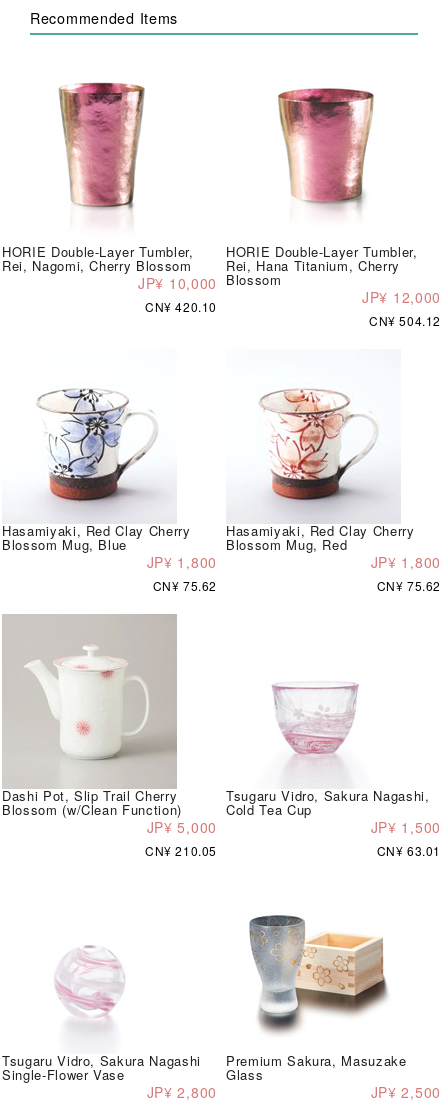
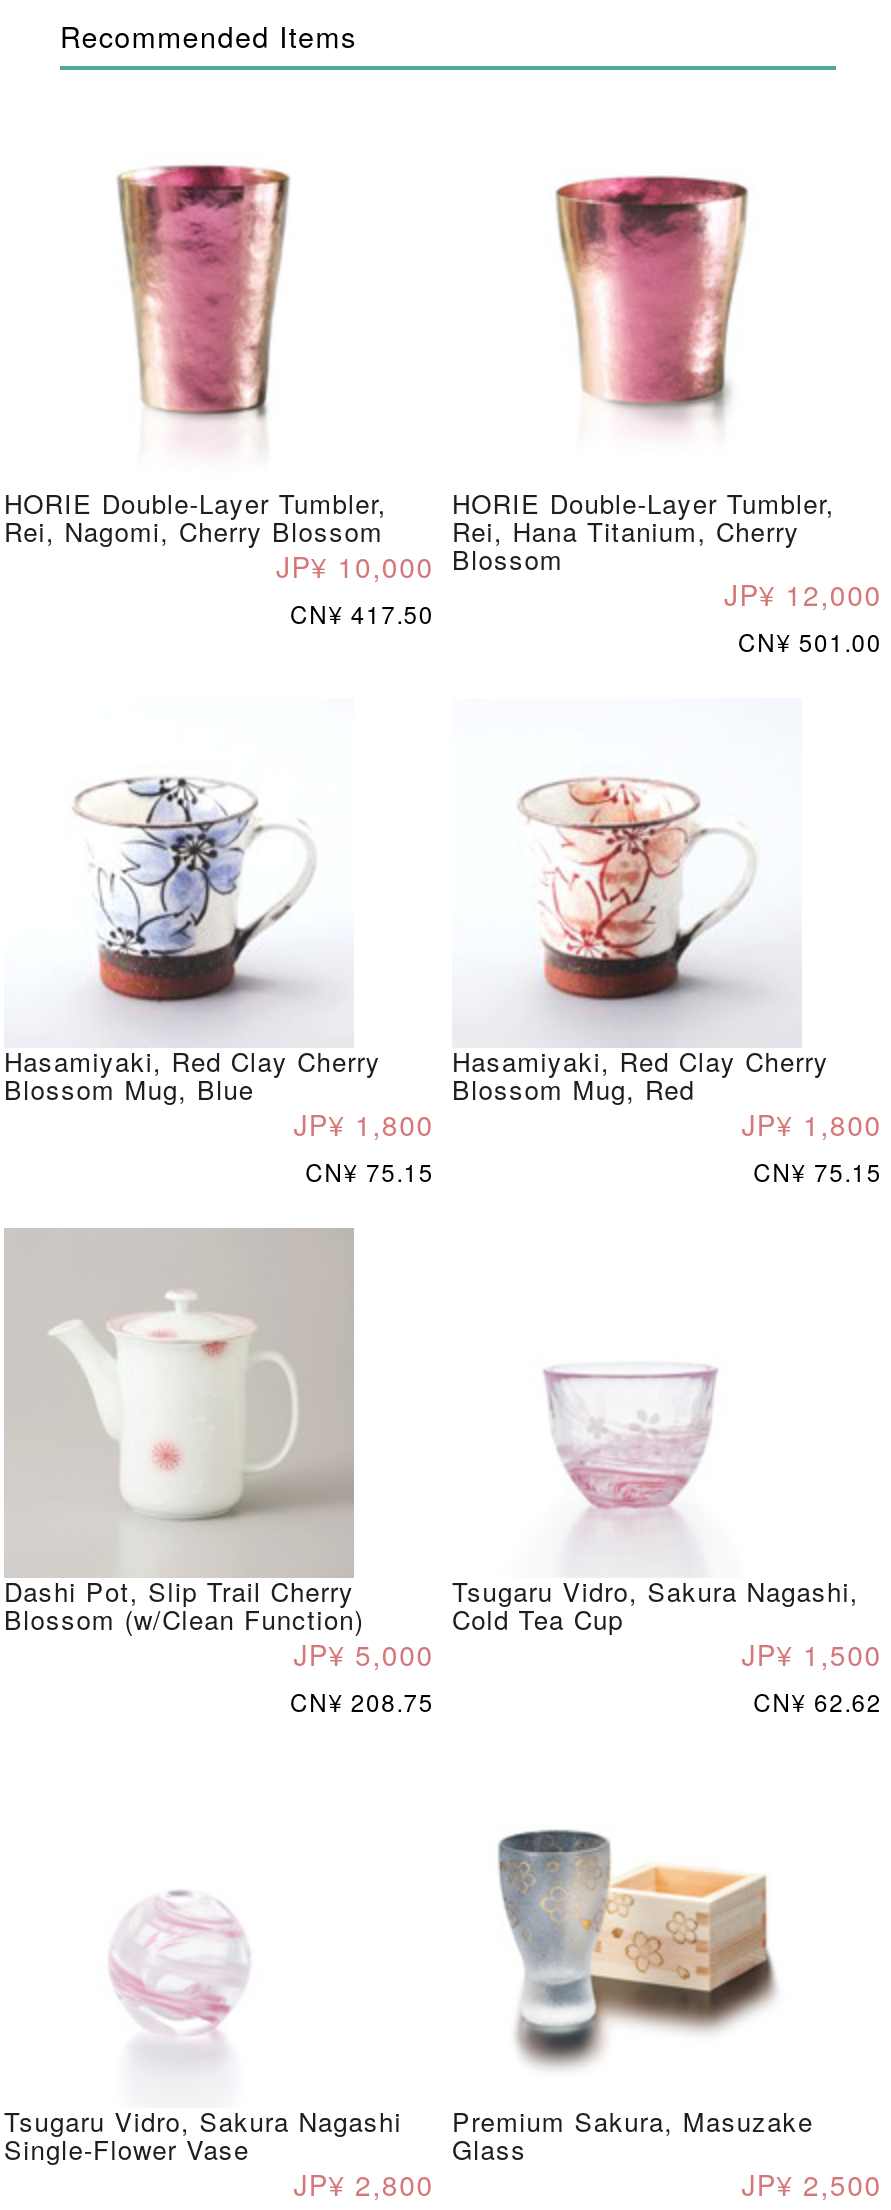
- CN¥ 420.10
+ CN¥ 417.50

- CN¥ 504.12
+ CN¥ 501.00

- CN¥ 75.62
+ CN¥ 75.15

- CN¥ 75.62
+ CN¥ 75.15

- CN¥ 210.05
+ CN¥ 208.75

- CN¥ 63.01
+ CN¥ 62.62
